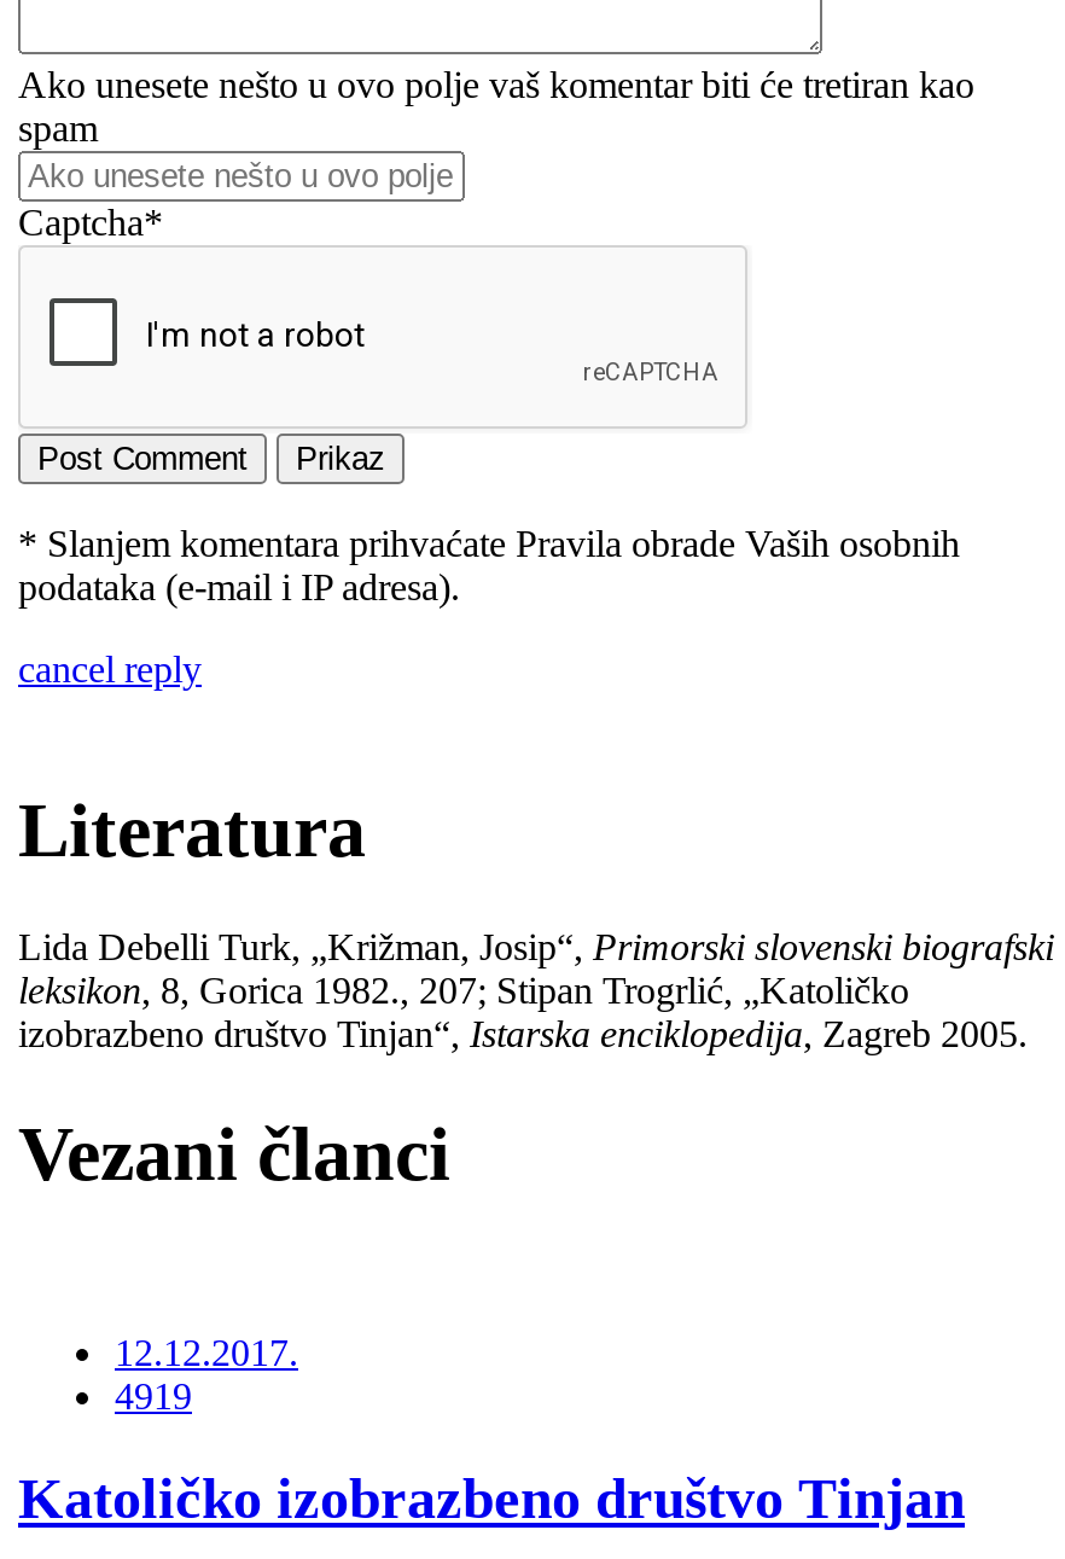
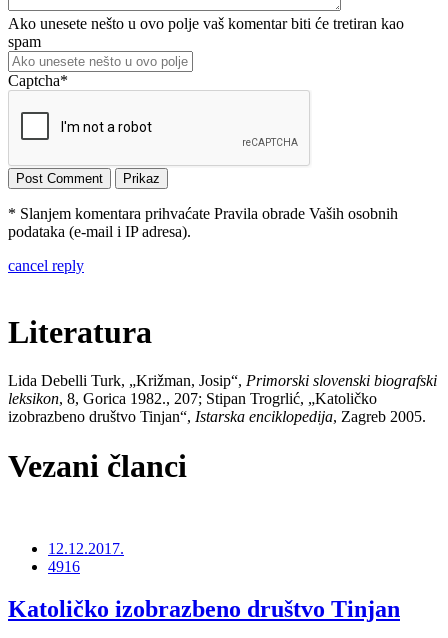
- 4919
+ 4916
